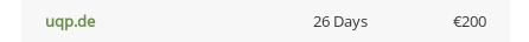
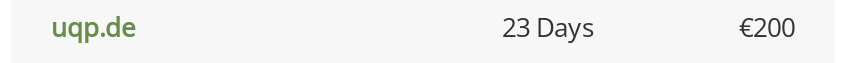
- 26 Days
+ 23 Days
